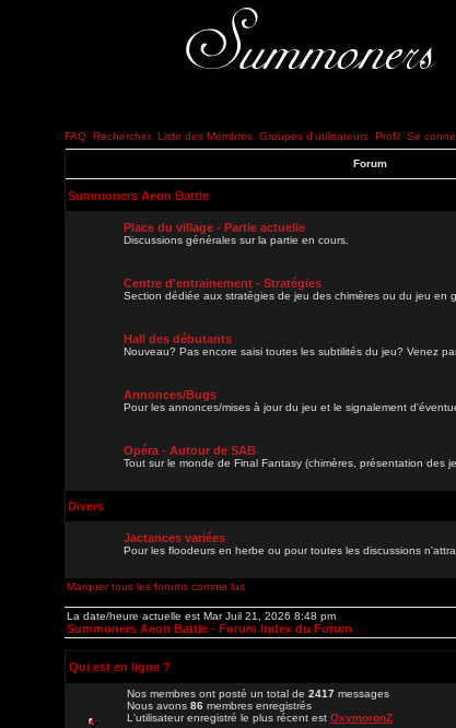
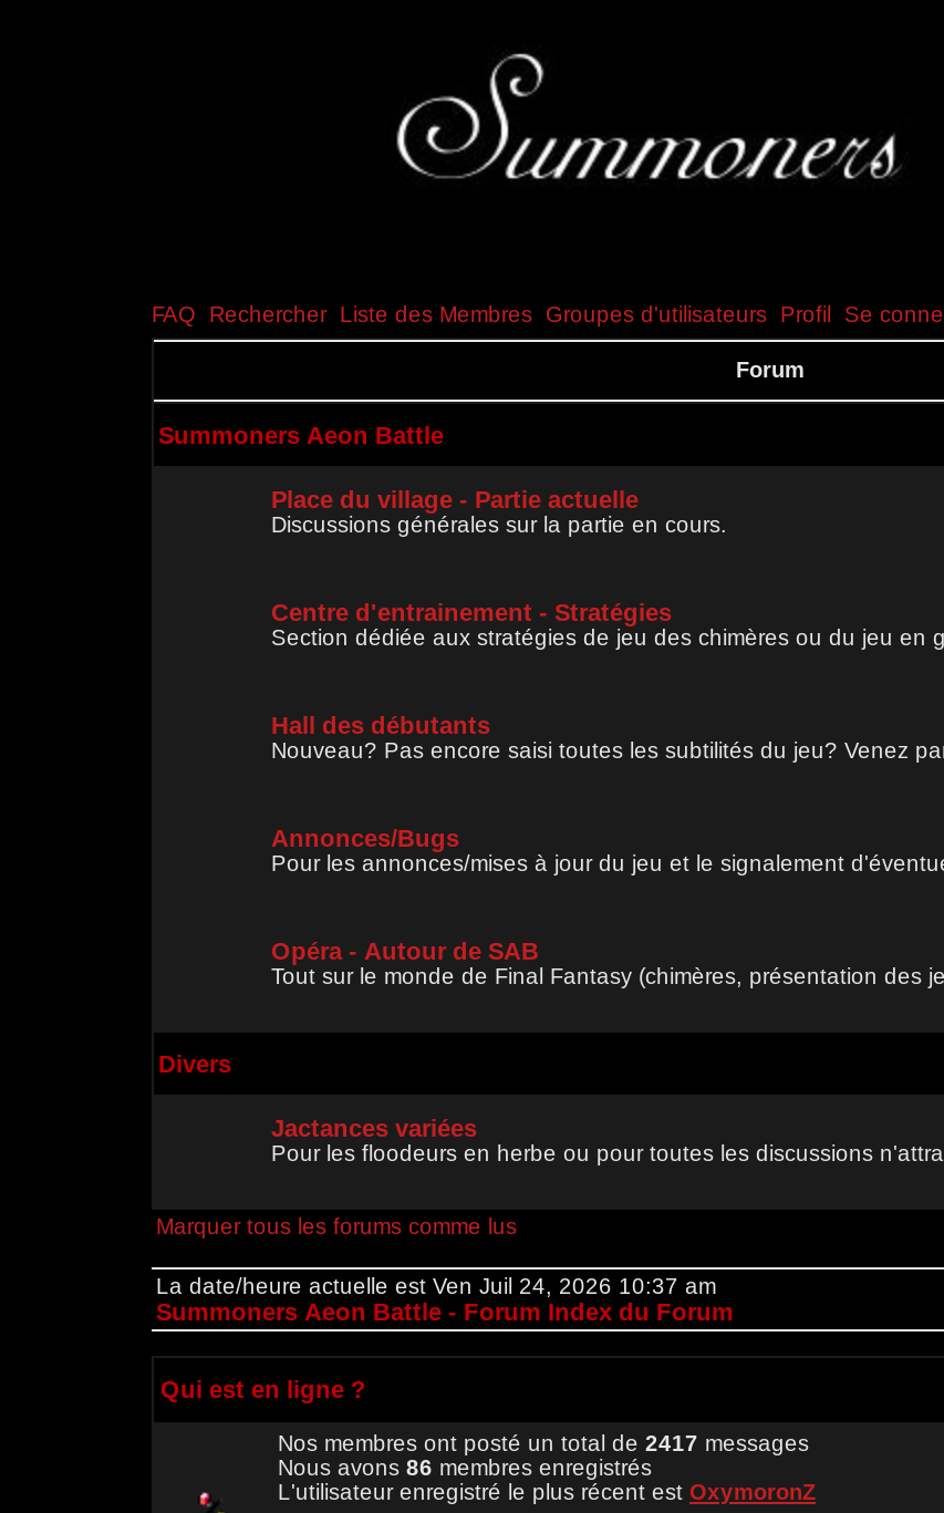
- La date/heure actuelle est Mar Juil 21, 2026 8:48 pm
+ La date/heure actuelle est Ven Juil 24, 2026 10:37 am
